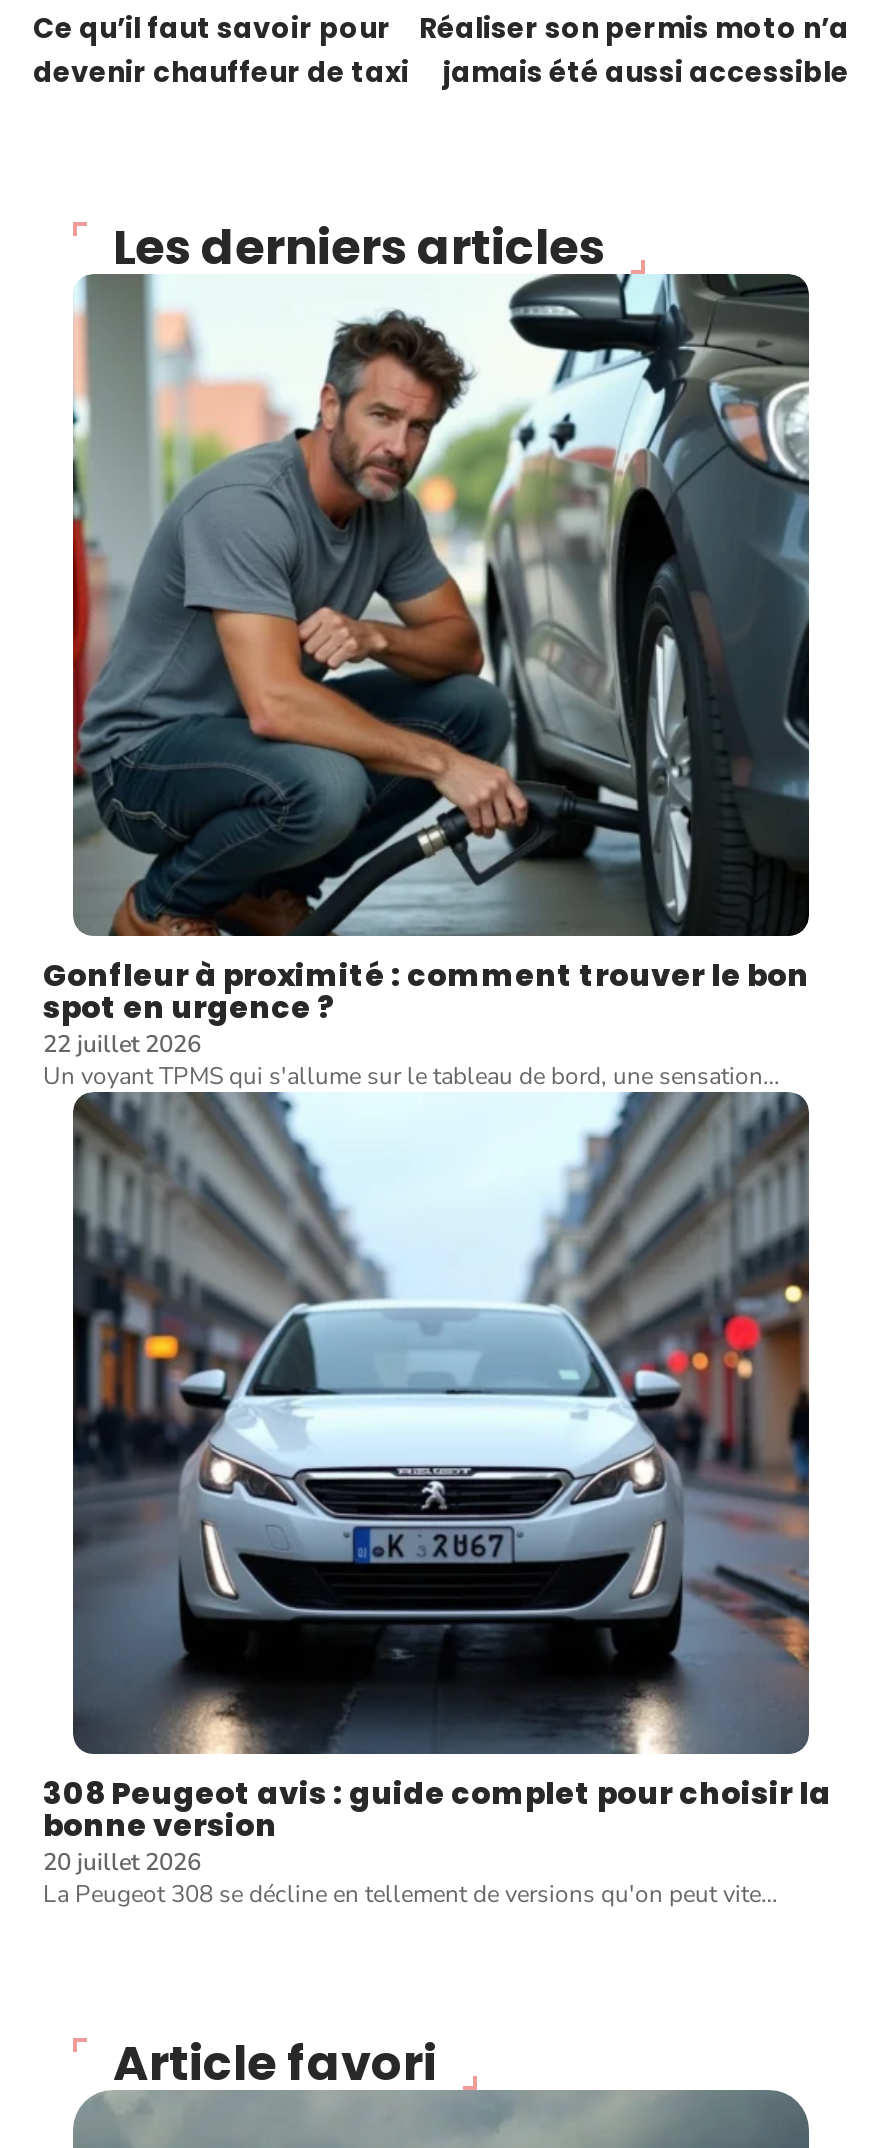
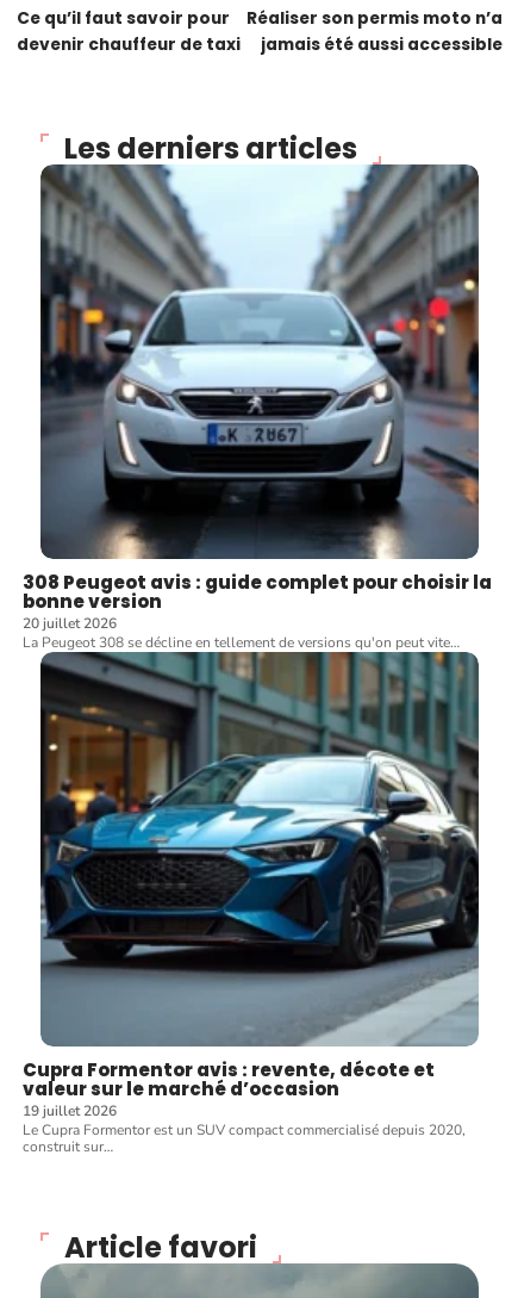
- [image]
- Gonfleur à proximité : comment trouver le bon
- spot en urgence ?
- 22 juillet 2026
- Un voyant TPMS qui s'allume sur le tableau de bord, une sensation…

moved up: [image] | 308 Peugeot avis : guide complet pour choisir la | bonne version | 20 juillet 2026 | La Peugeot 308 se décline en tellement de versions qu'on peut vite…

+ [image]
+ Cupra Formentor avis : revente, décote et
+ valeur sur le marché d’occasion
+ 19 juillet 2026
+ Le Cupra Formentor est un SUV compact commercialisé depuis 2020,
+ construit sur…
